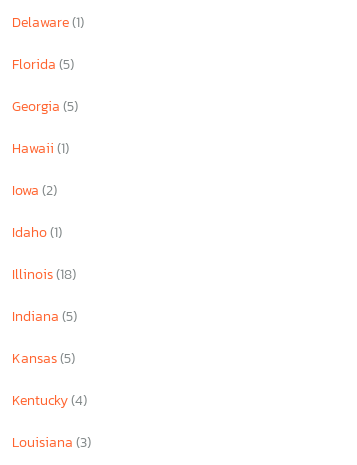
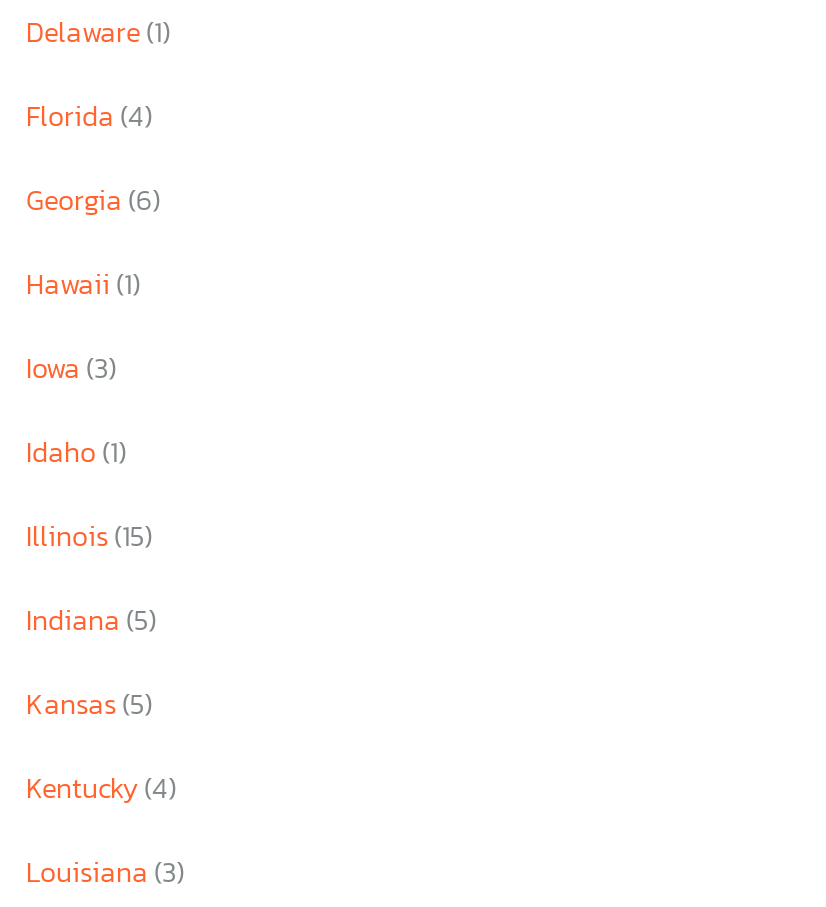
- Florida (5)
+ Florida (4)

- Georgia (5)
+ Georgia (6)

- Iowa (2)
+ Iowa (3)

- Illinois (18)
+ Illinois (15)
